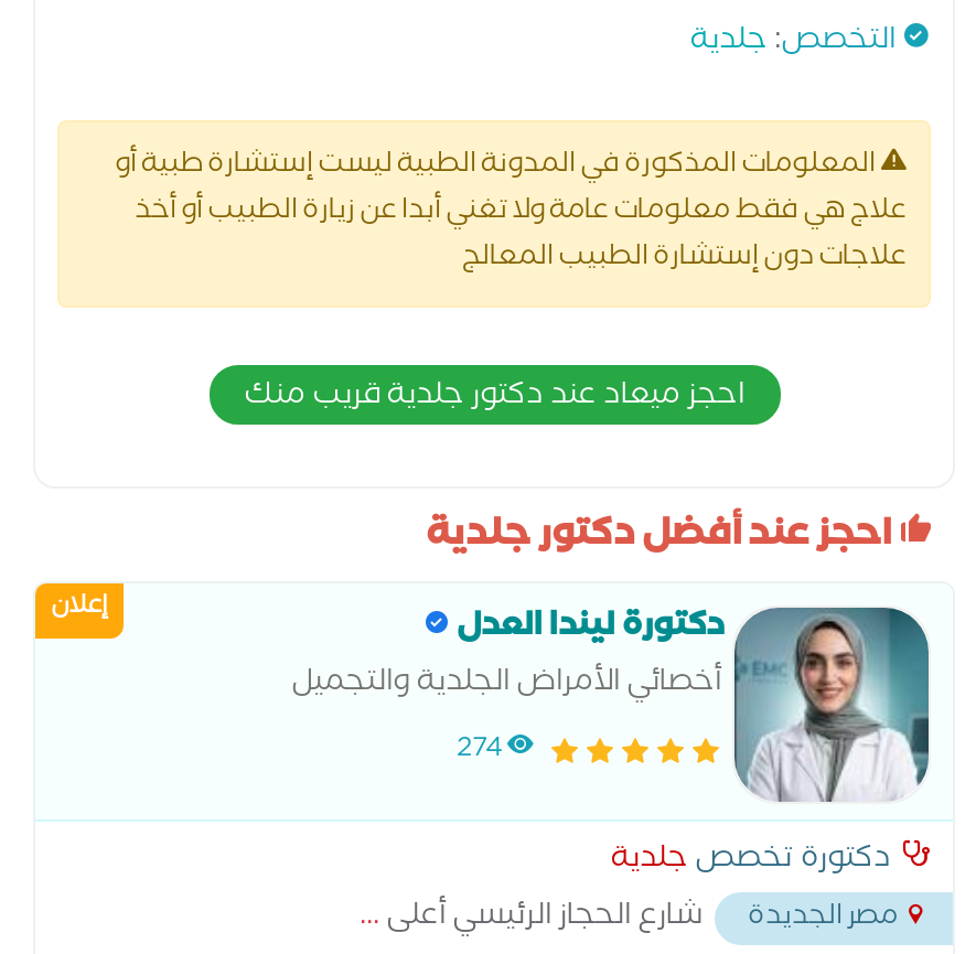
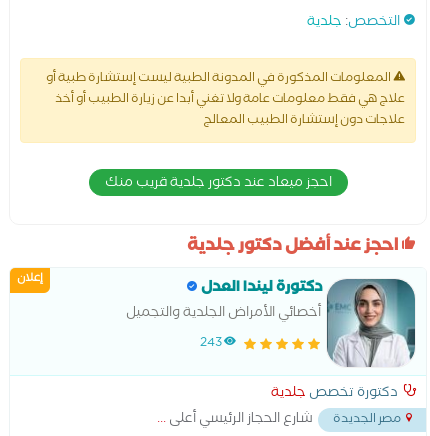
- 274
+ 243
